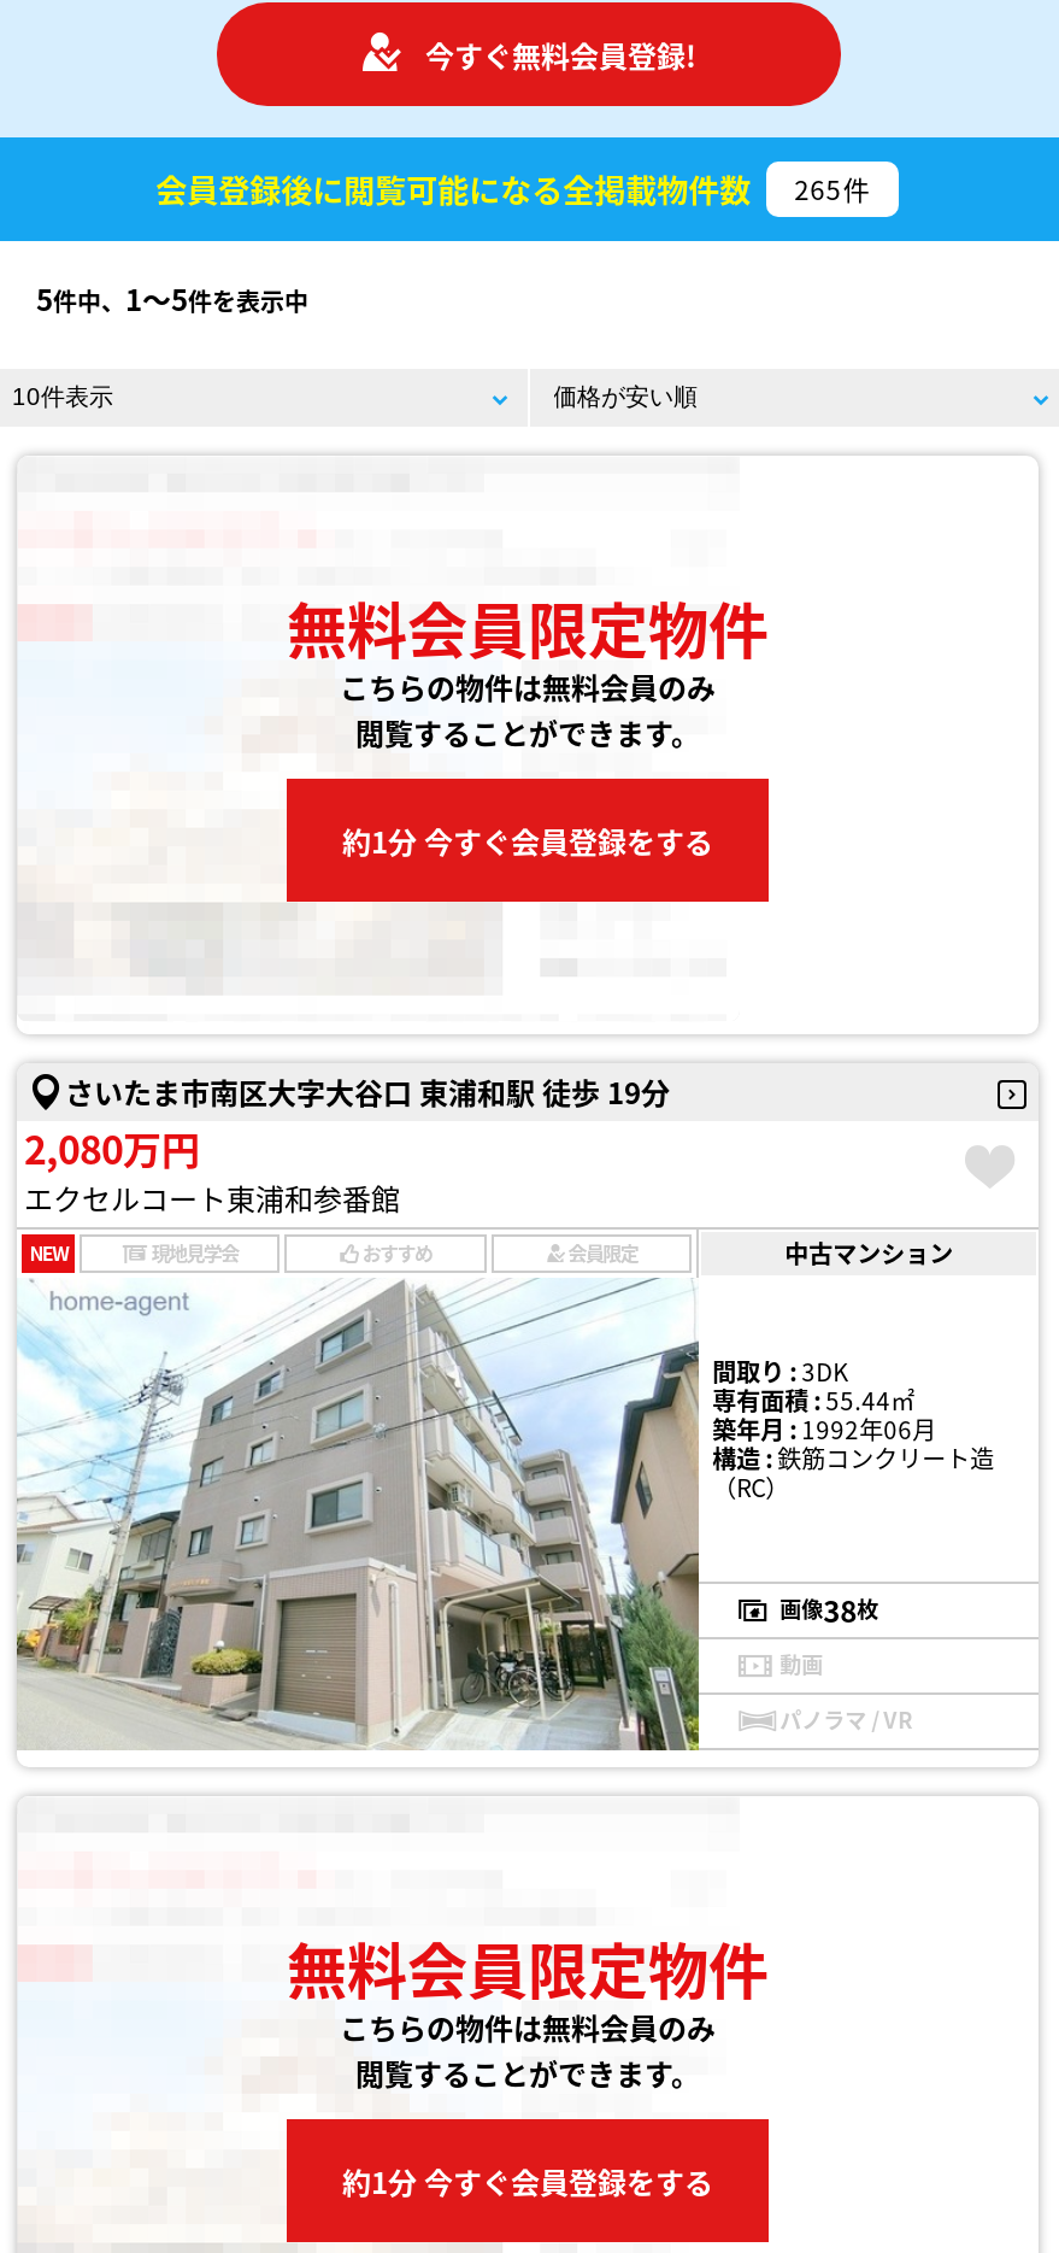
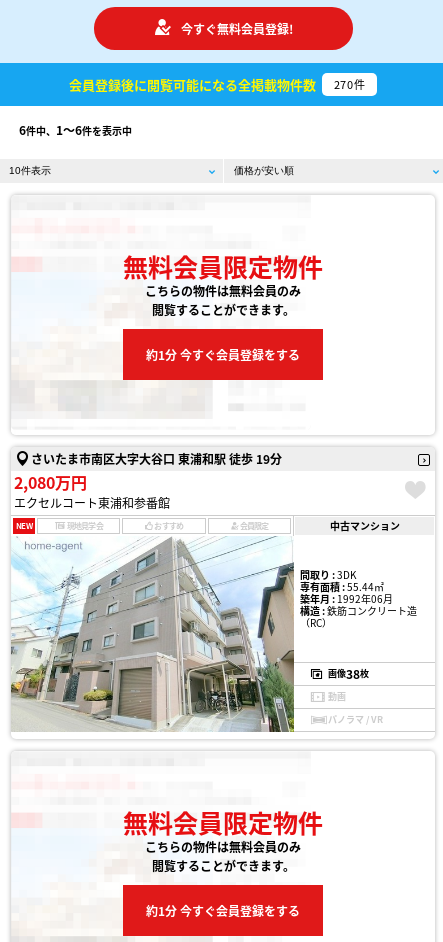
- 会員登録後に閲覧可能になる全掲載物件数 265件
+ 会員登録後に閲覧可能になる全掲載物件数 270件

- 5件中、1〜5件を表示中
+ 6件中、1〜6件を表示中
